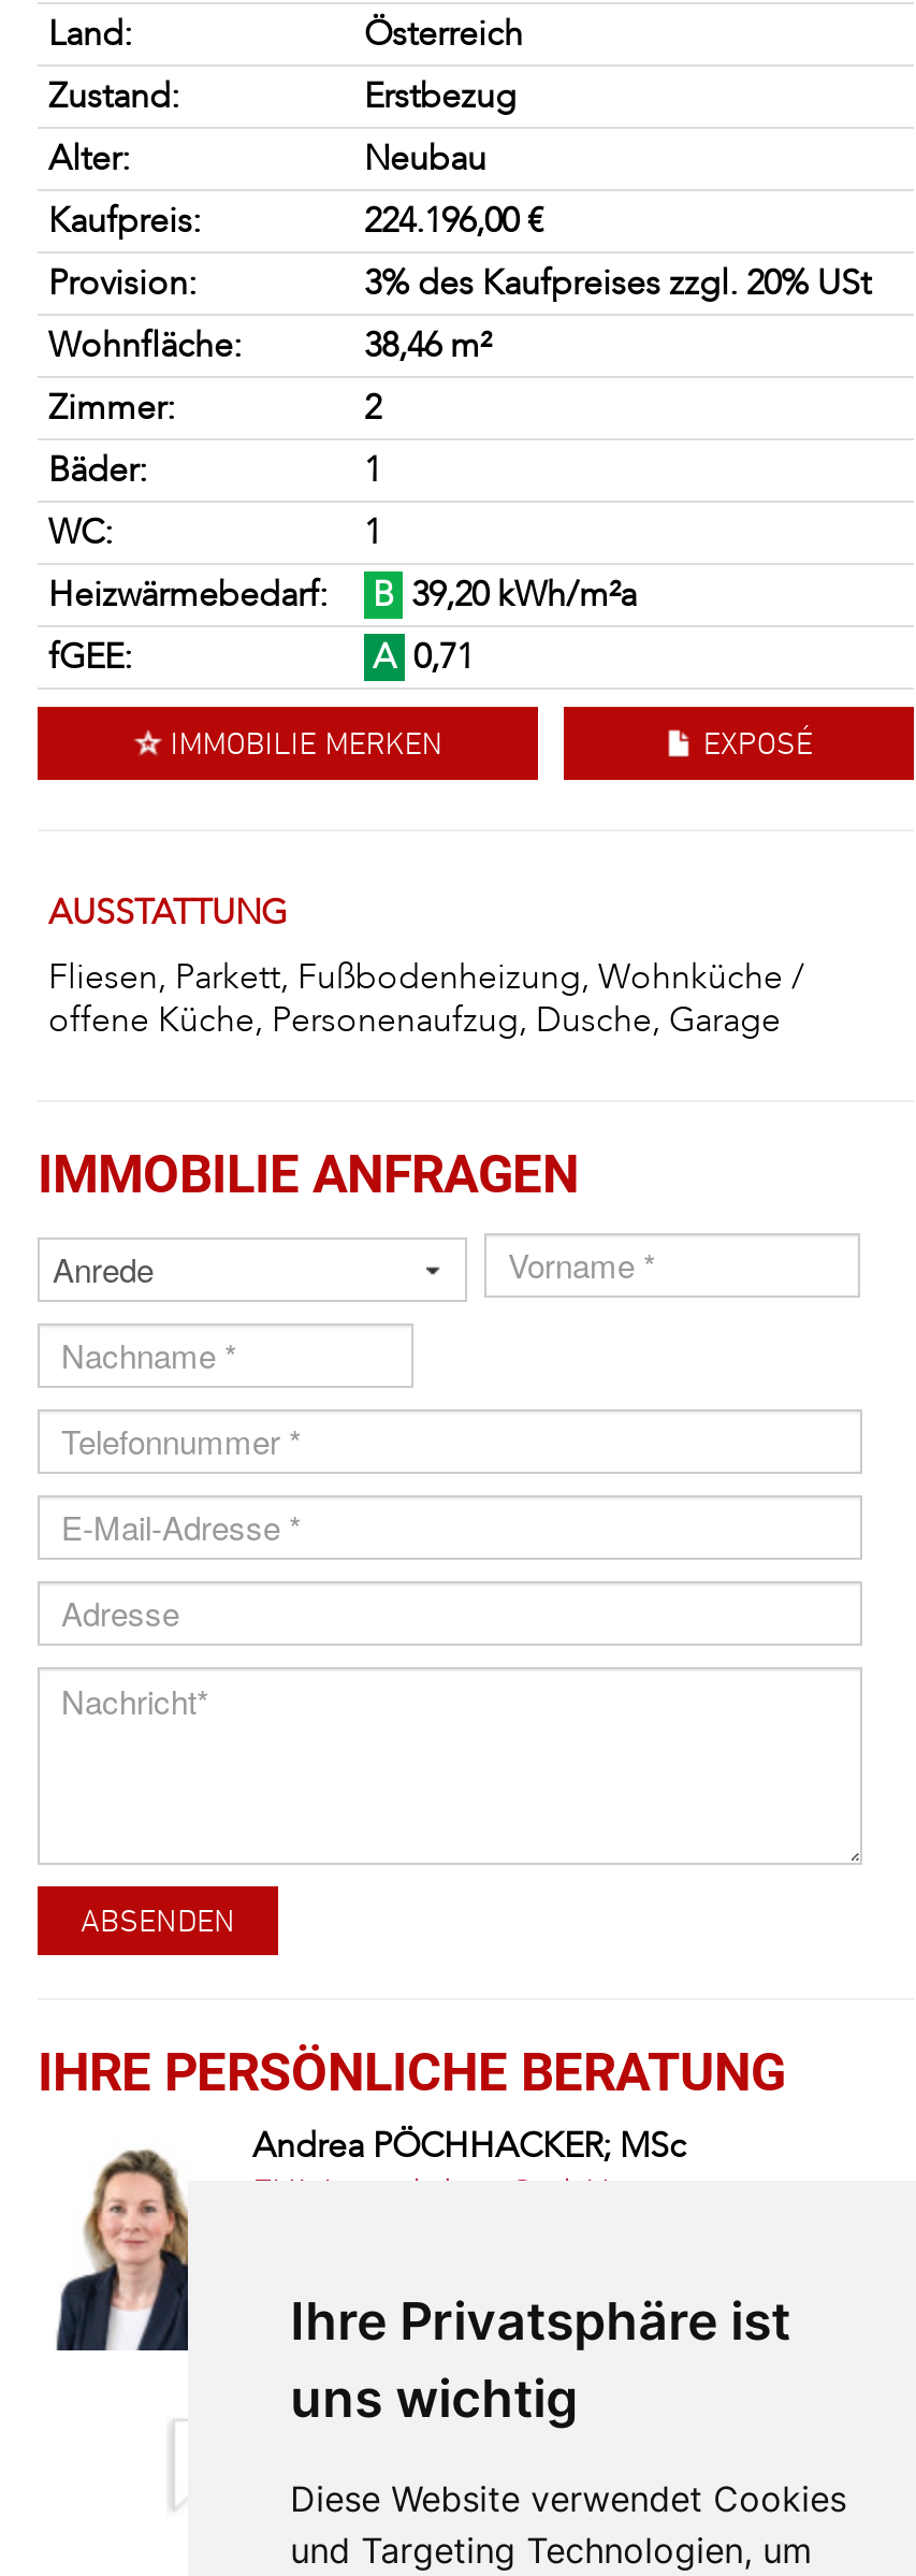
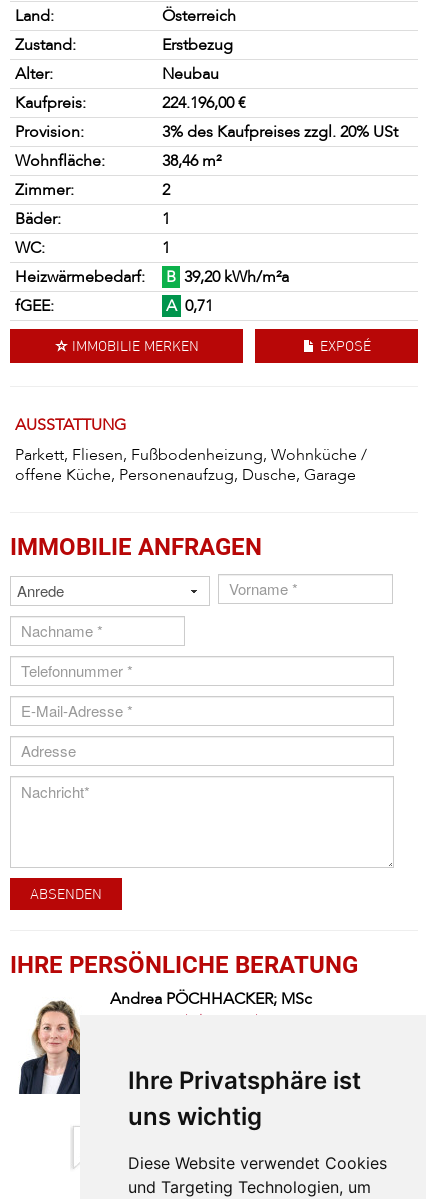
- Fliesen, Parkett, Fußbodenheizung, Wohnküche /
+ Parkett, Fliesen, Fußbodenheizung, Wohnküche /
